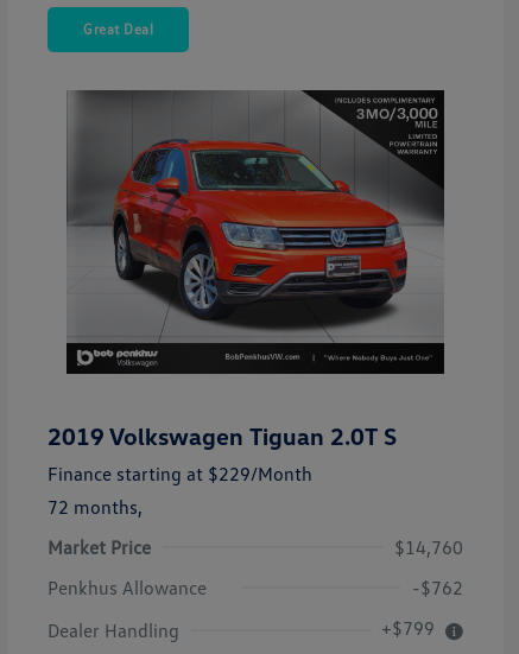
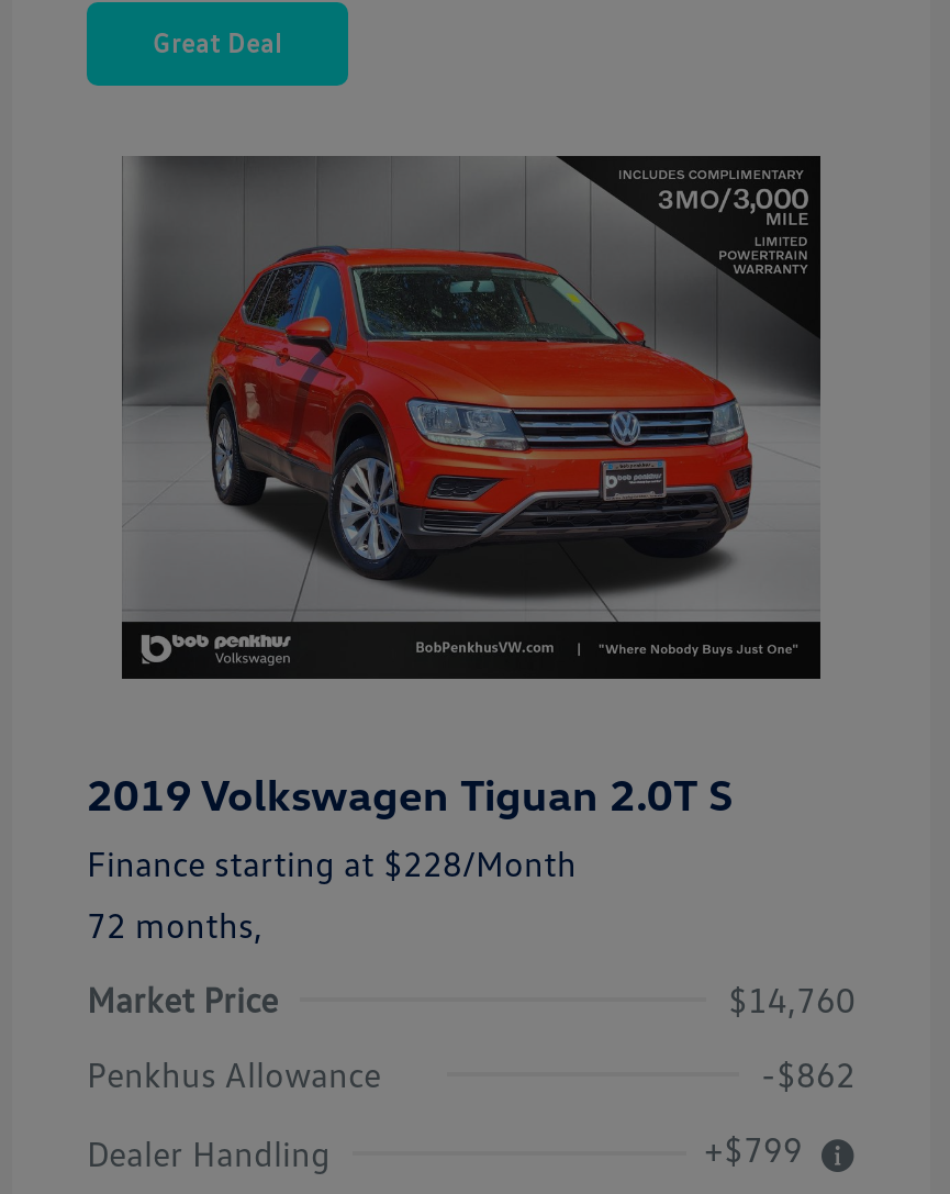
- Finance starting at $229/Month
+ Finance starting at $228/Month

- -$762
+ -$862
